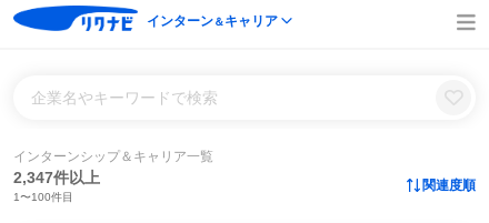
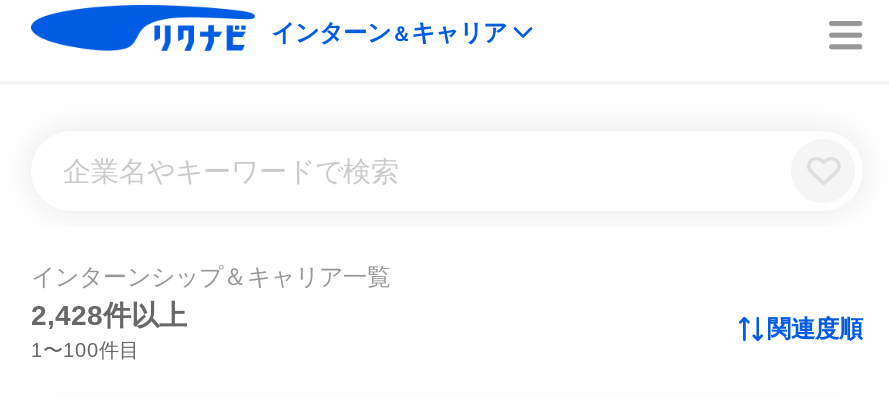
- 2,347件以上
+ 2,428件以上
